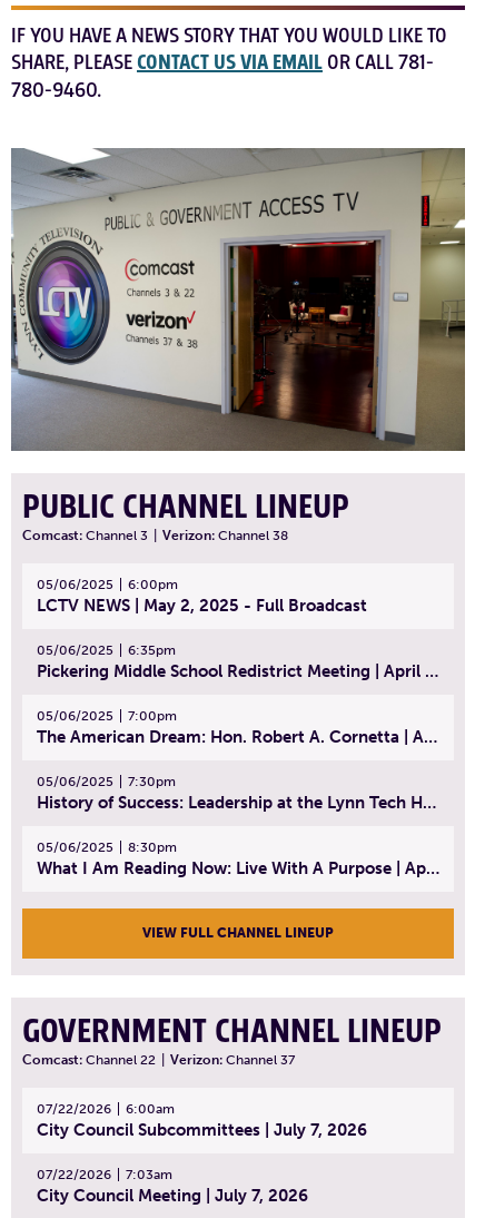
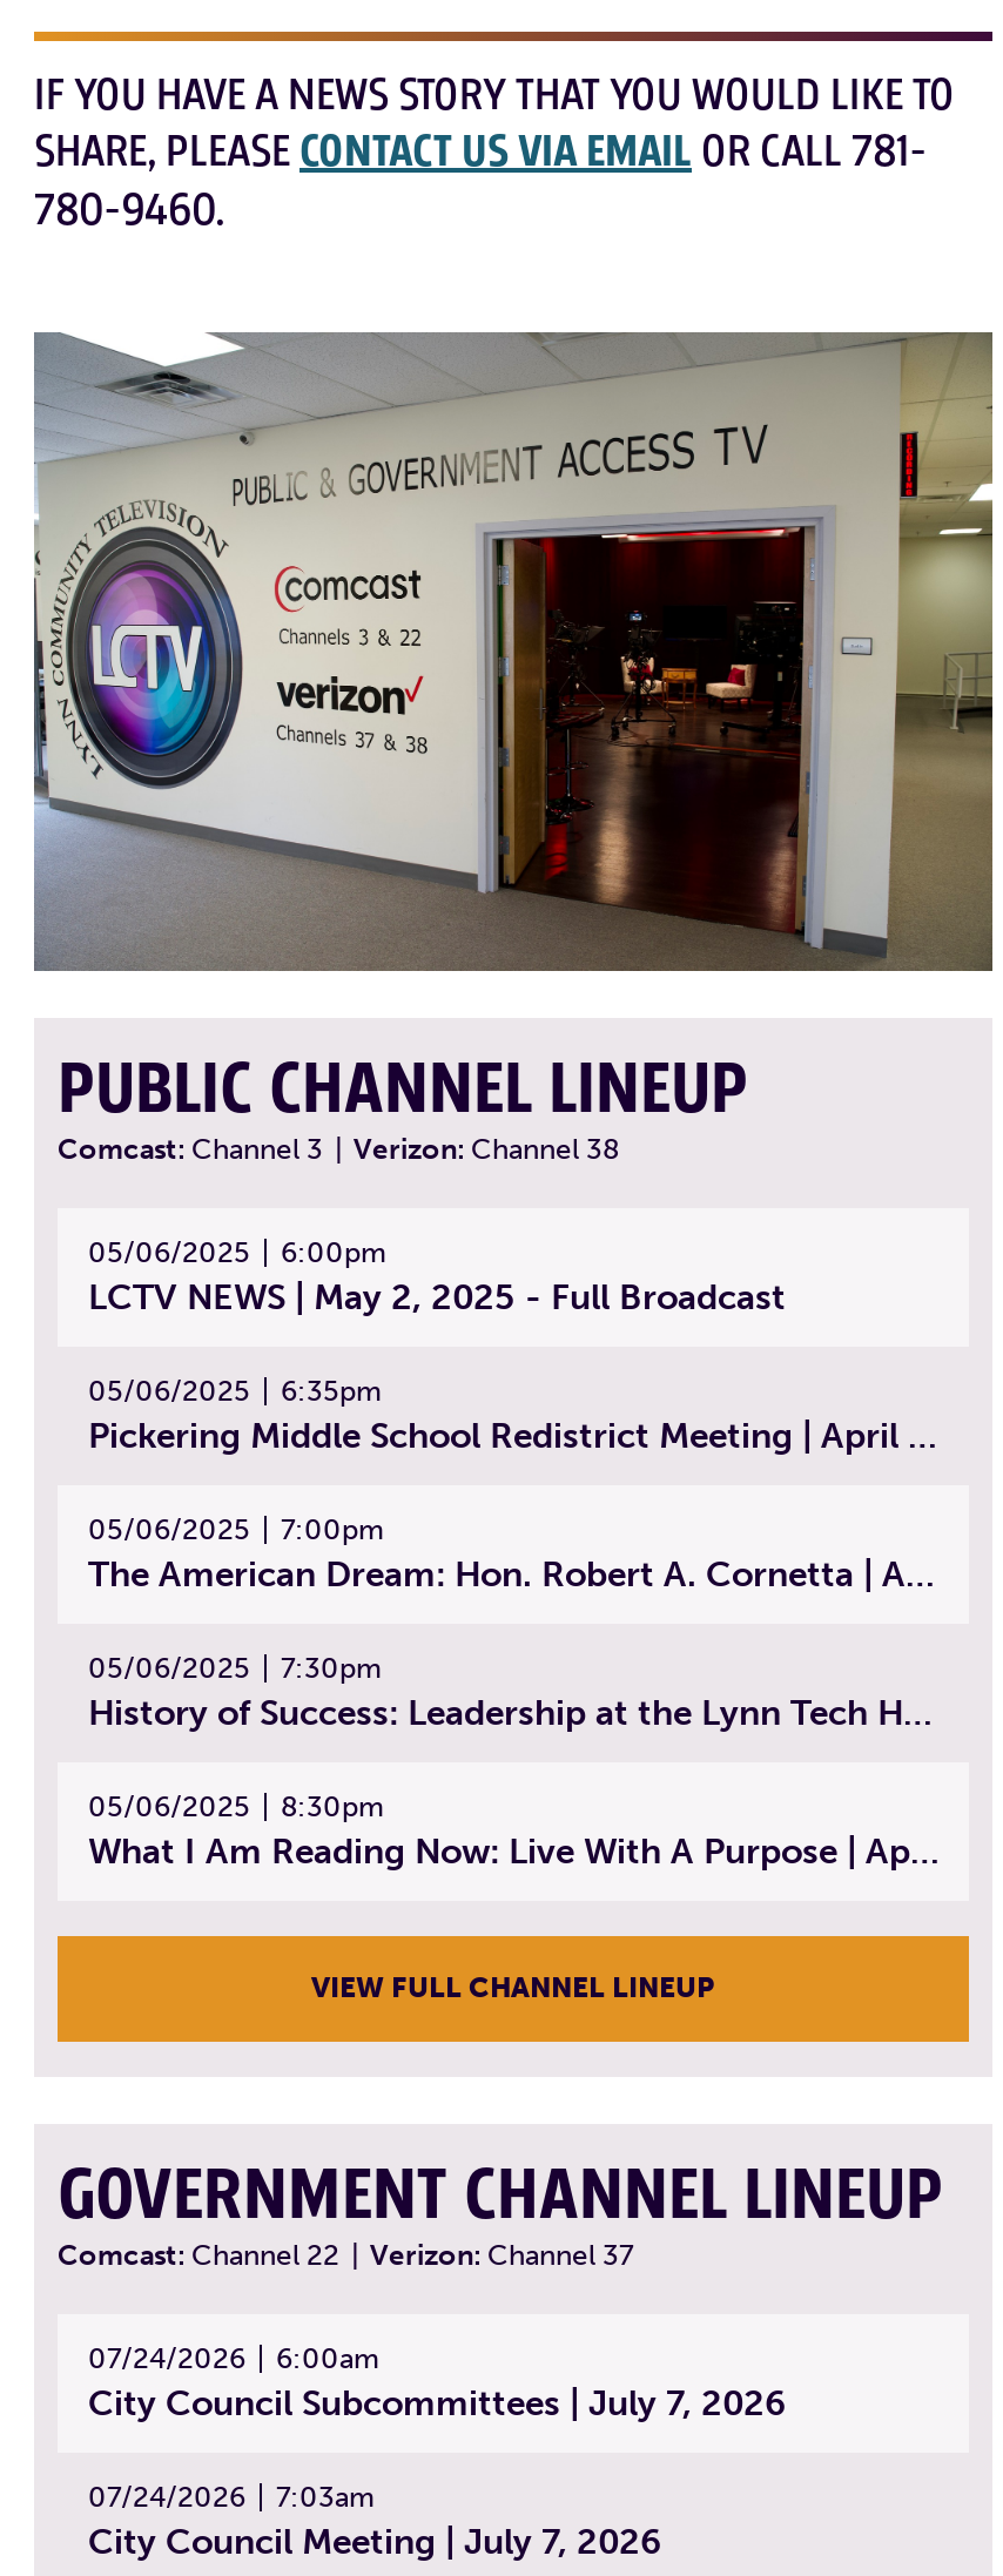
- 07/22/2026 6:00am
+ 07/24/2026 6:00am

- 07/22/2026 7:03am
+ 07/24/2026 7:03am
